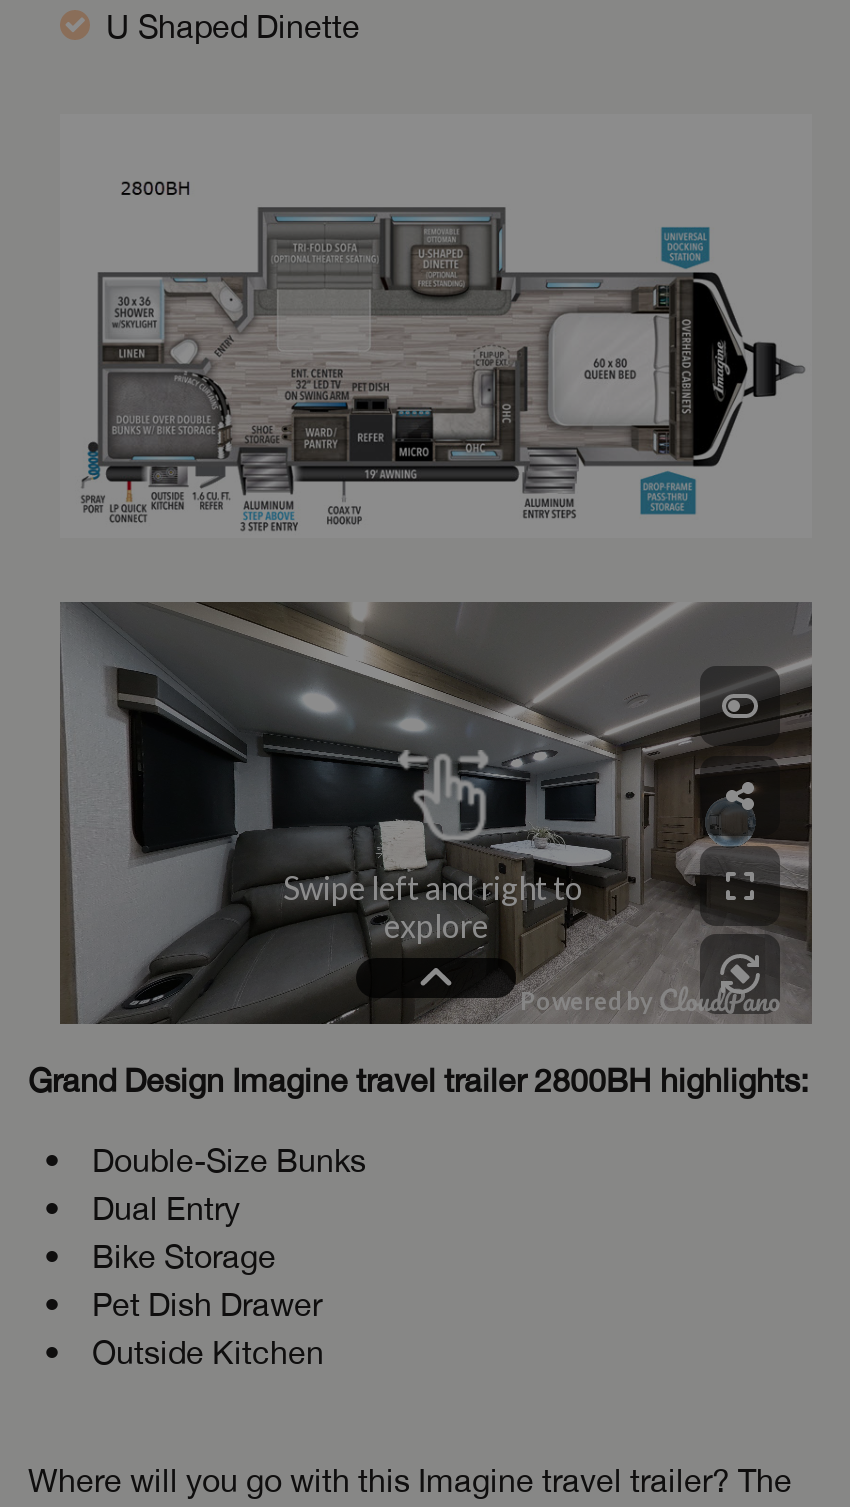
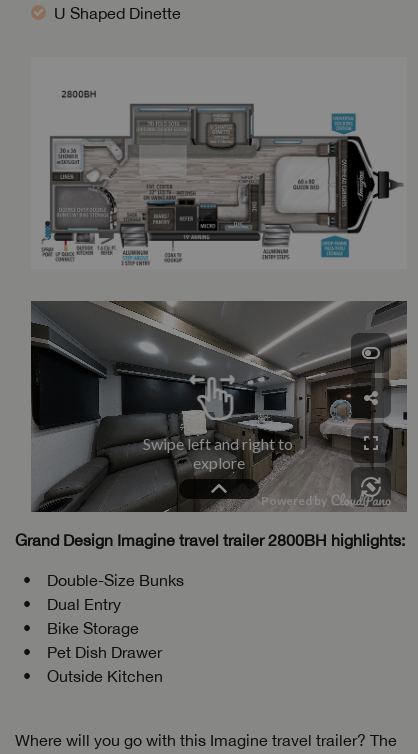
- [image]
+ [image]
